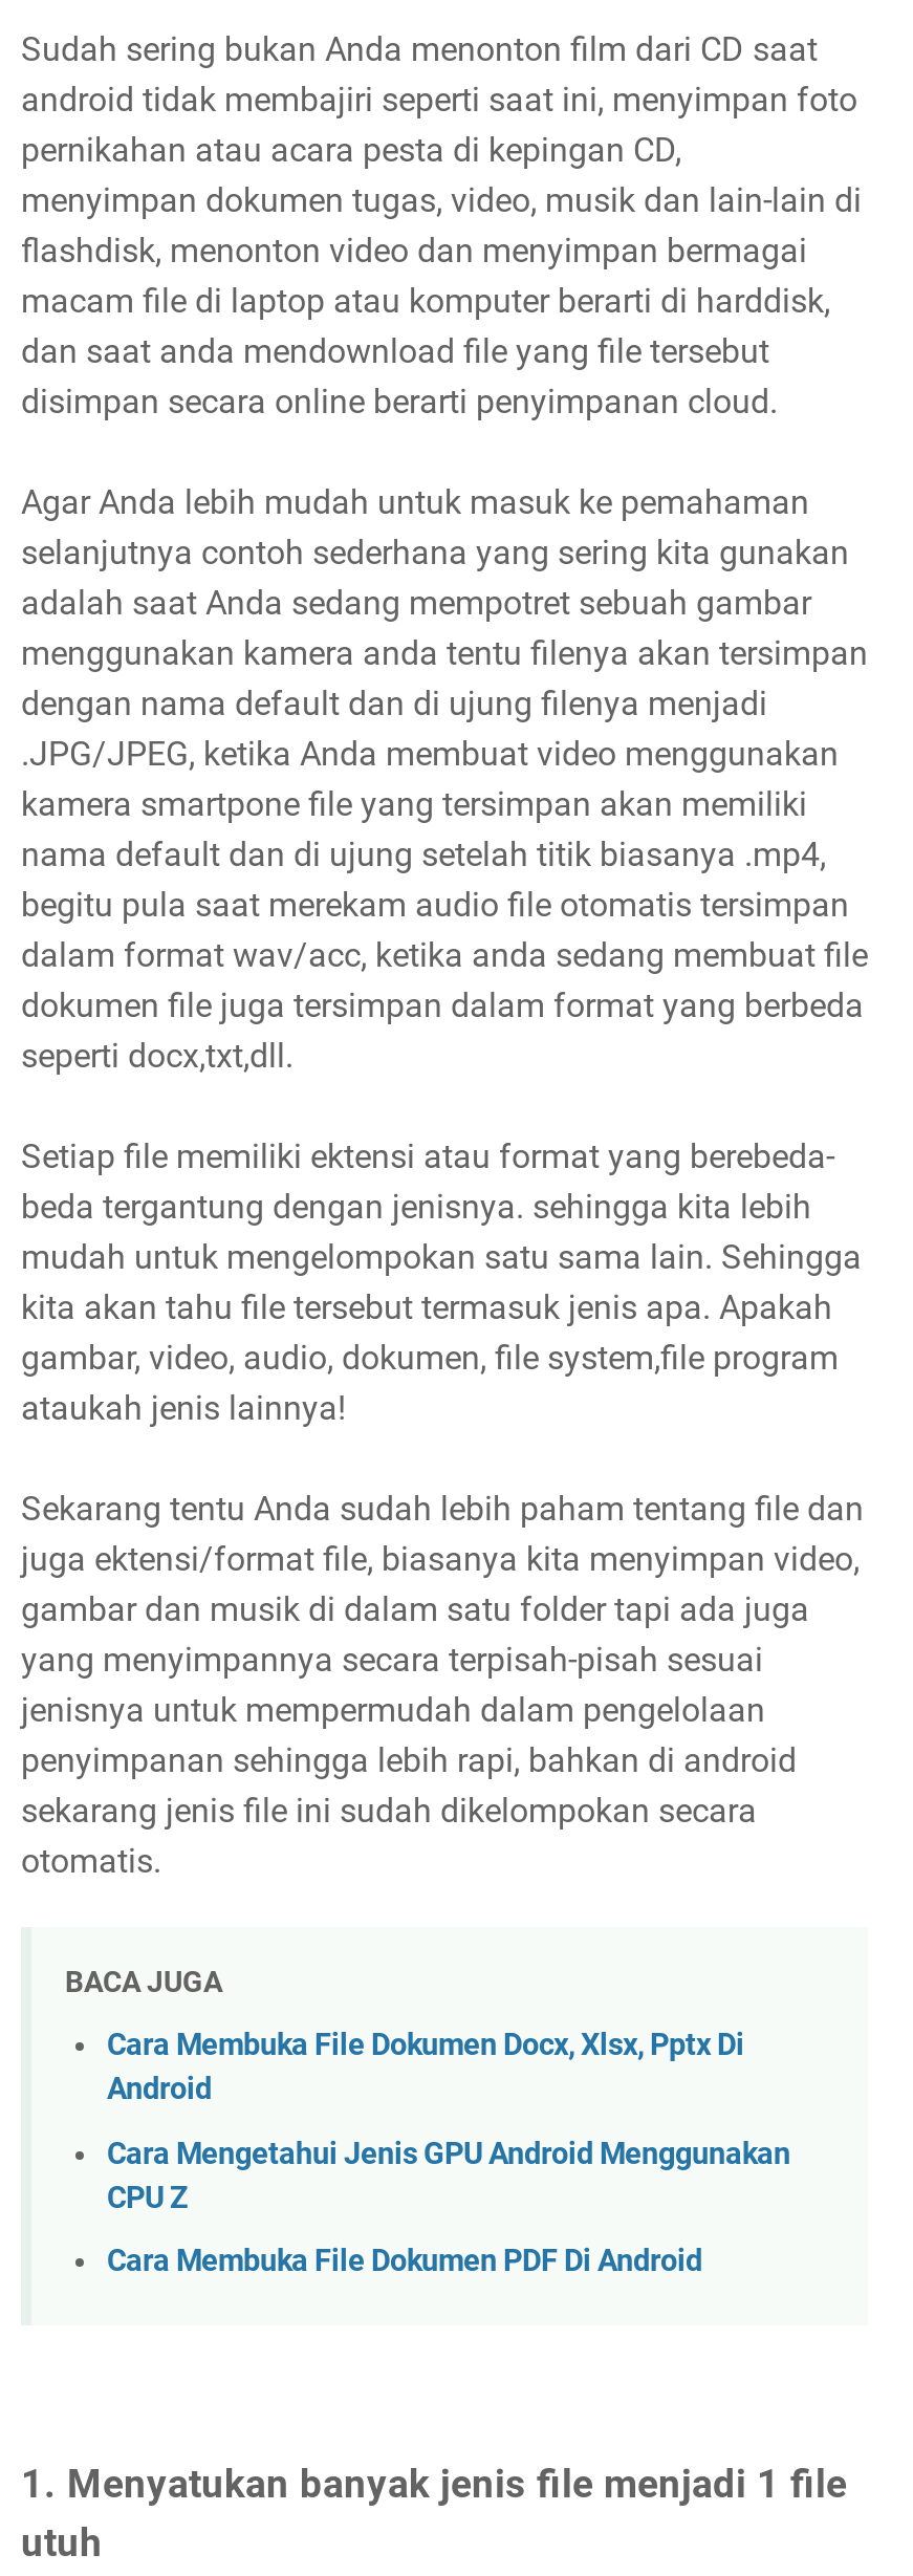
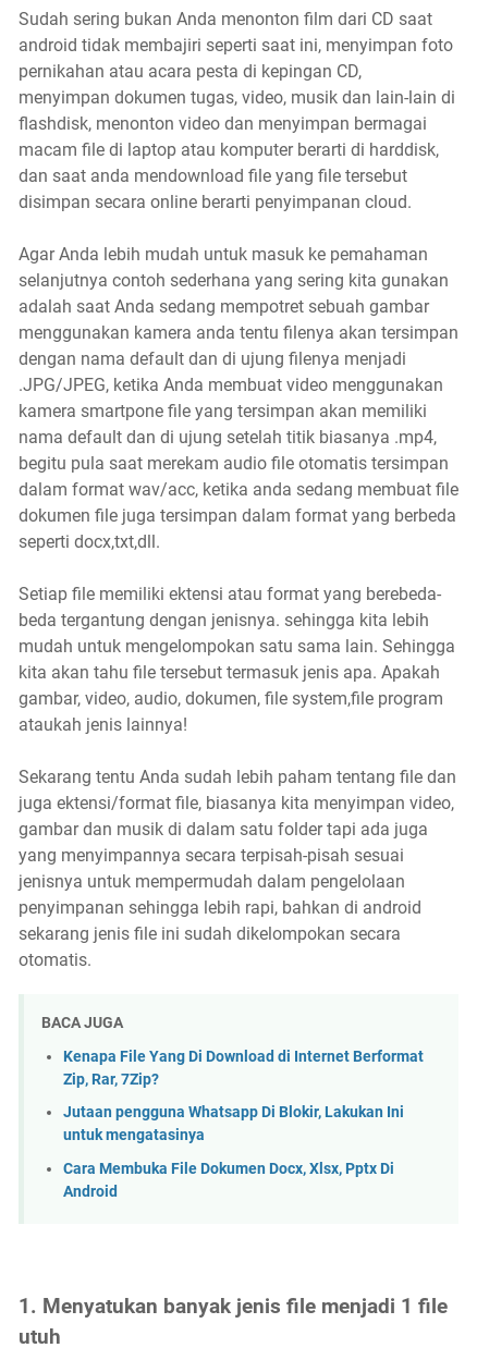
+ Kenapa File Yang Di Download di Internet Berformat
+ Zip, Rar, 7Zip?
+ Jutaan pengguna Whatsapp Di Blokir, Lakukan Ini
+ untuk mengatasinya

moved down: Cara Membuka File Dokumen Docx, Xlsx, Pptx Di | Android

- Cara Mengetahui Jenis GPU Android Menggunakan
- CPU Z
- Cara Membuka File Dokumen PDF Di Android
